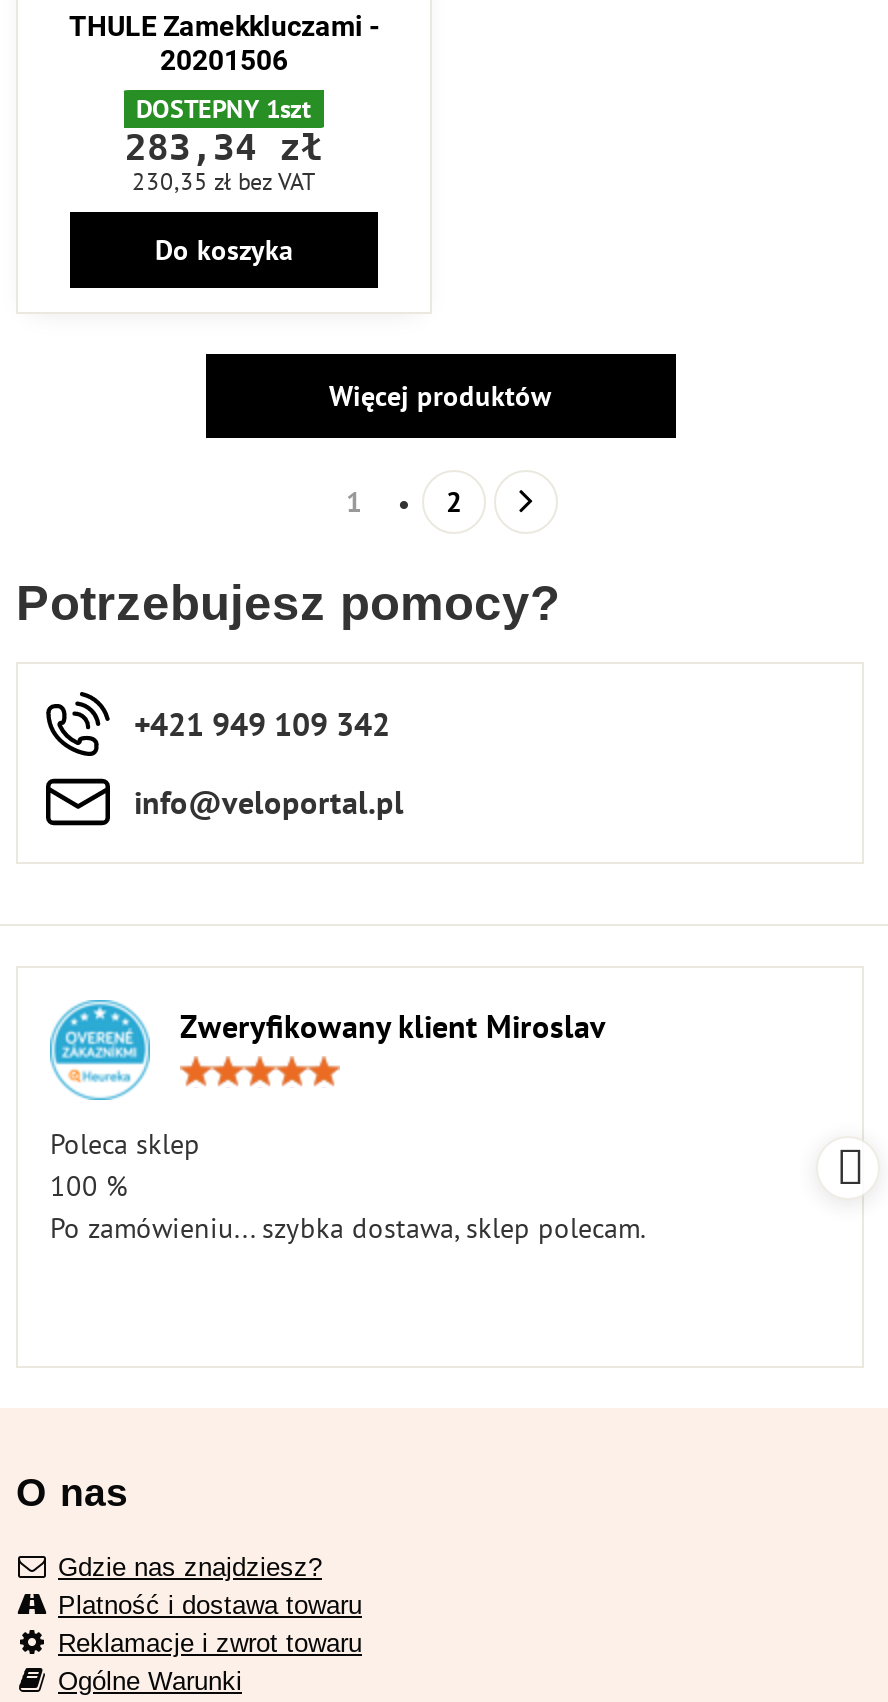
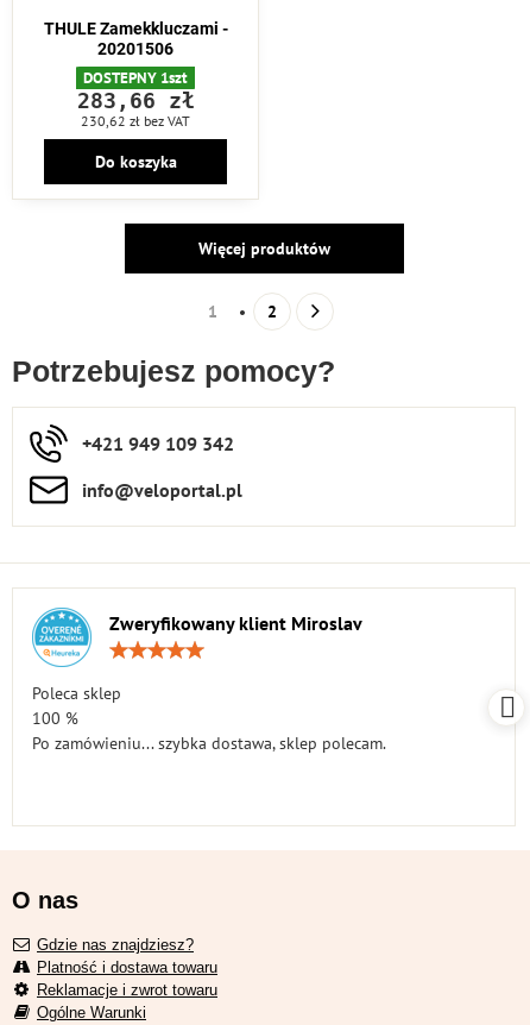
- 283,34 zł
+ 283,66 zł

- 230,35 zł bez VAT
+ 230,62 zł bez VAT
